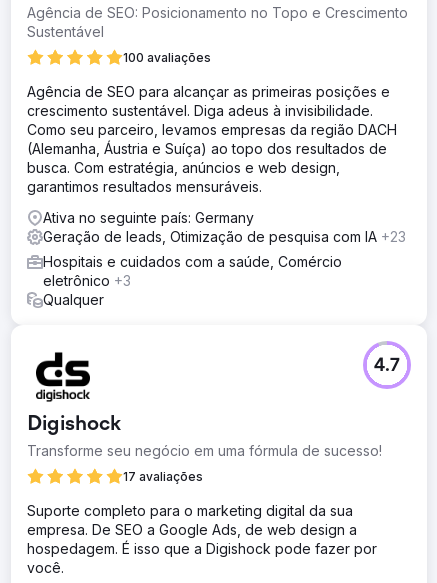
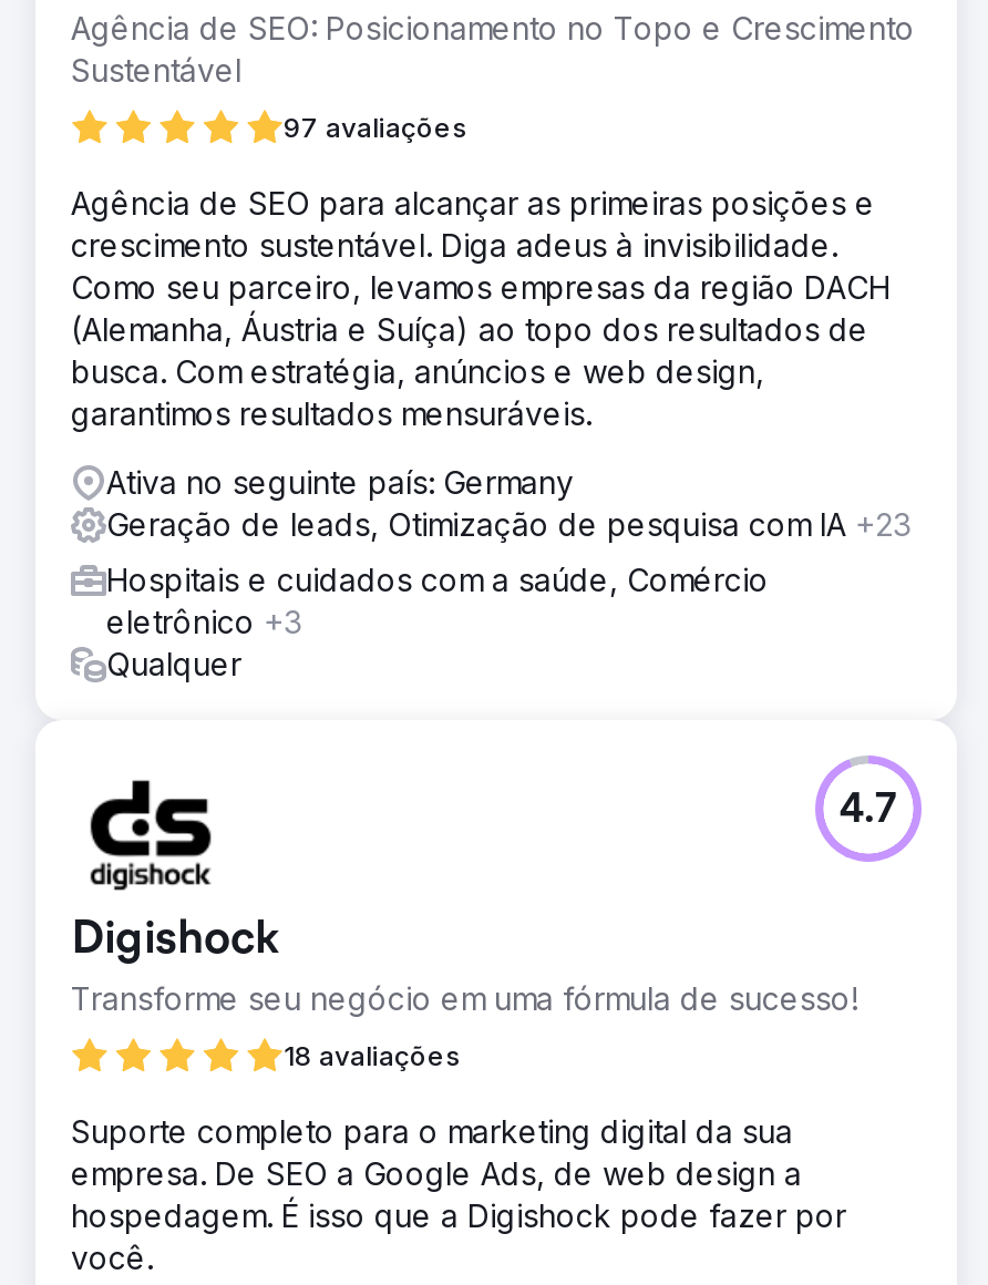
- 100 avaliações
+ 97 avaliações

- 17 avaliações
+ 18 avaliações
